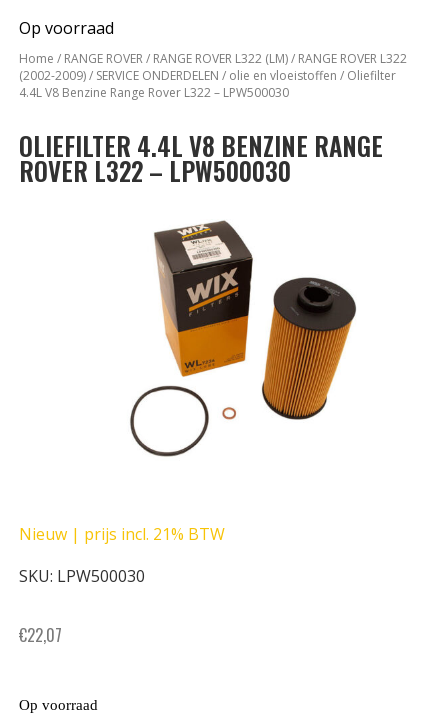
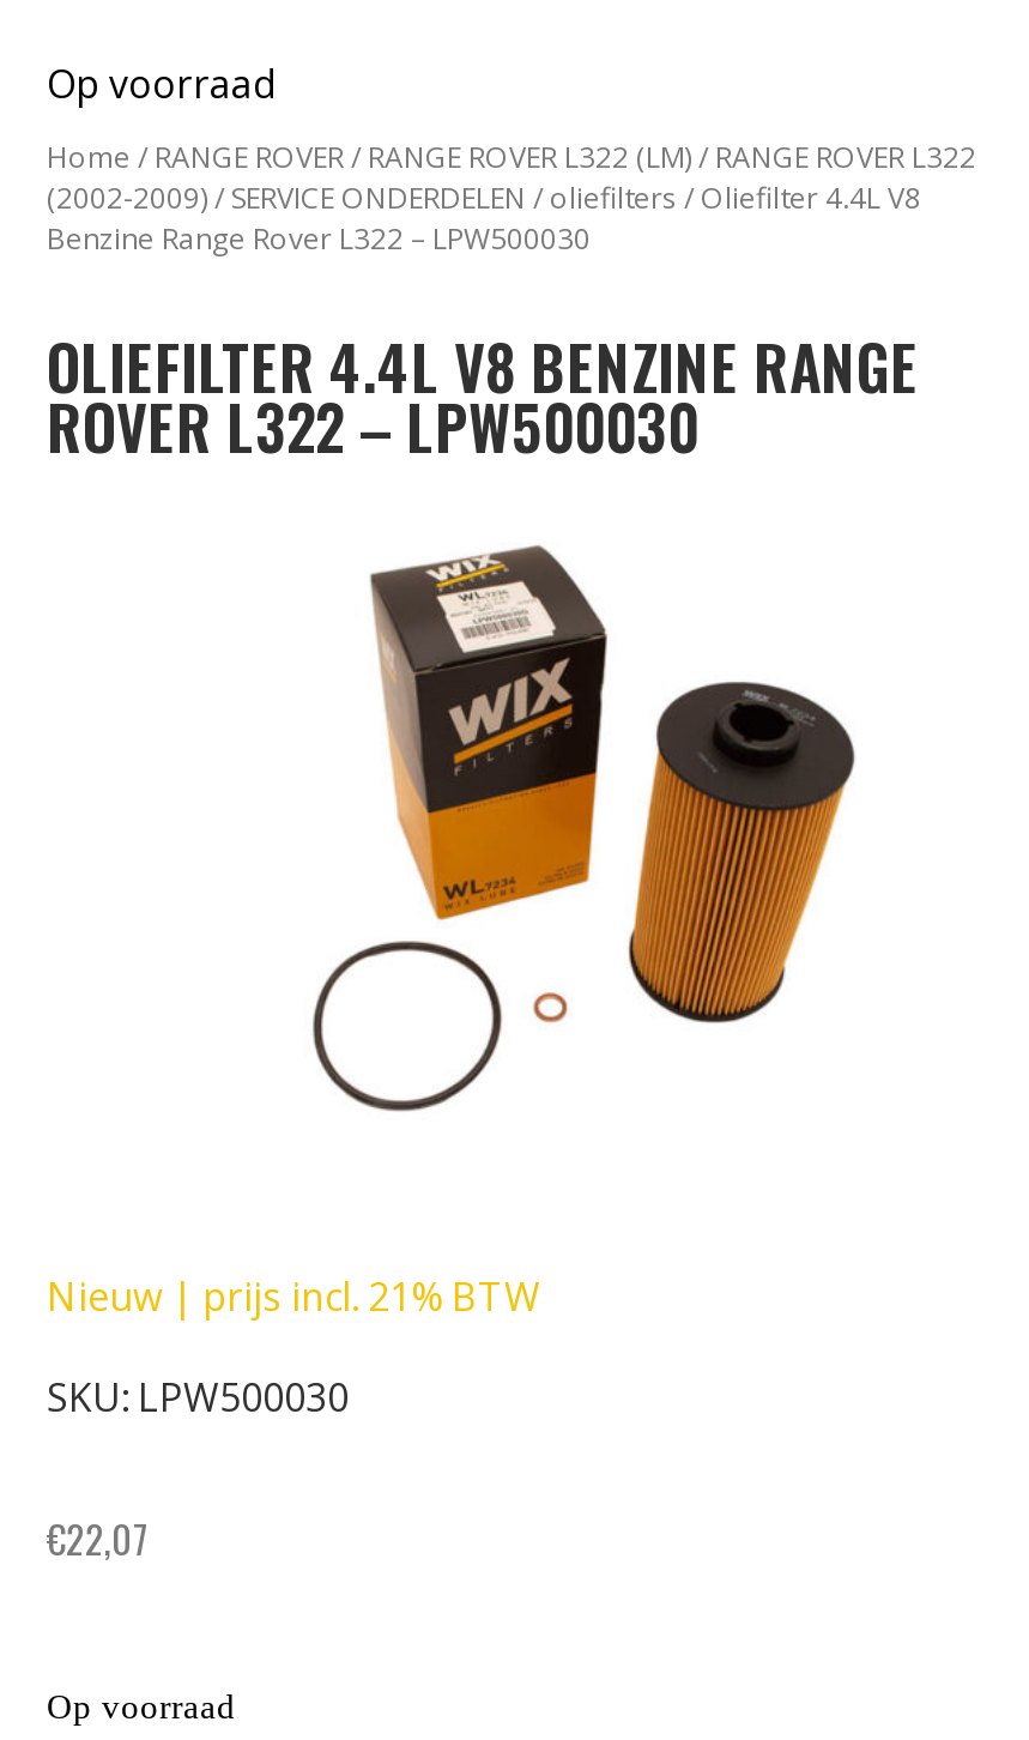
- (2002-2009) / SERVICE ONDERDELEN / olie en vloeistoffen / Oliefilter
- 4.4L V8 Benzine Range Rover L322 – LPW500030
+ (2002-2009) / SERVICE ONDERDELEN / oliefilters / Oliefilter 4.4L V8
+ Benzine Range Rover L322 – LPW500030
